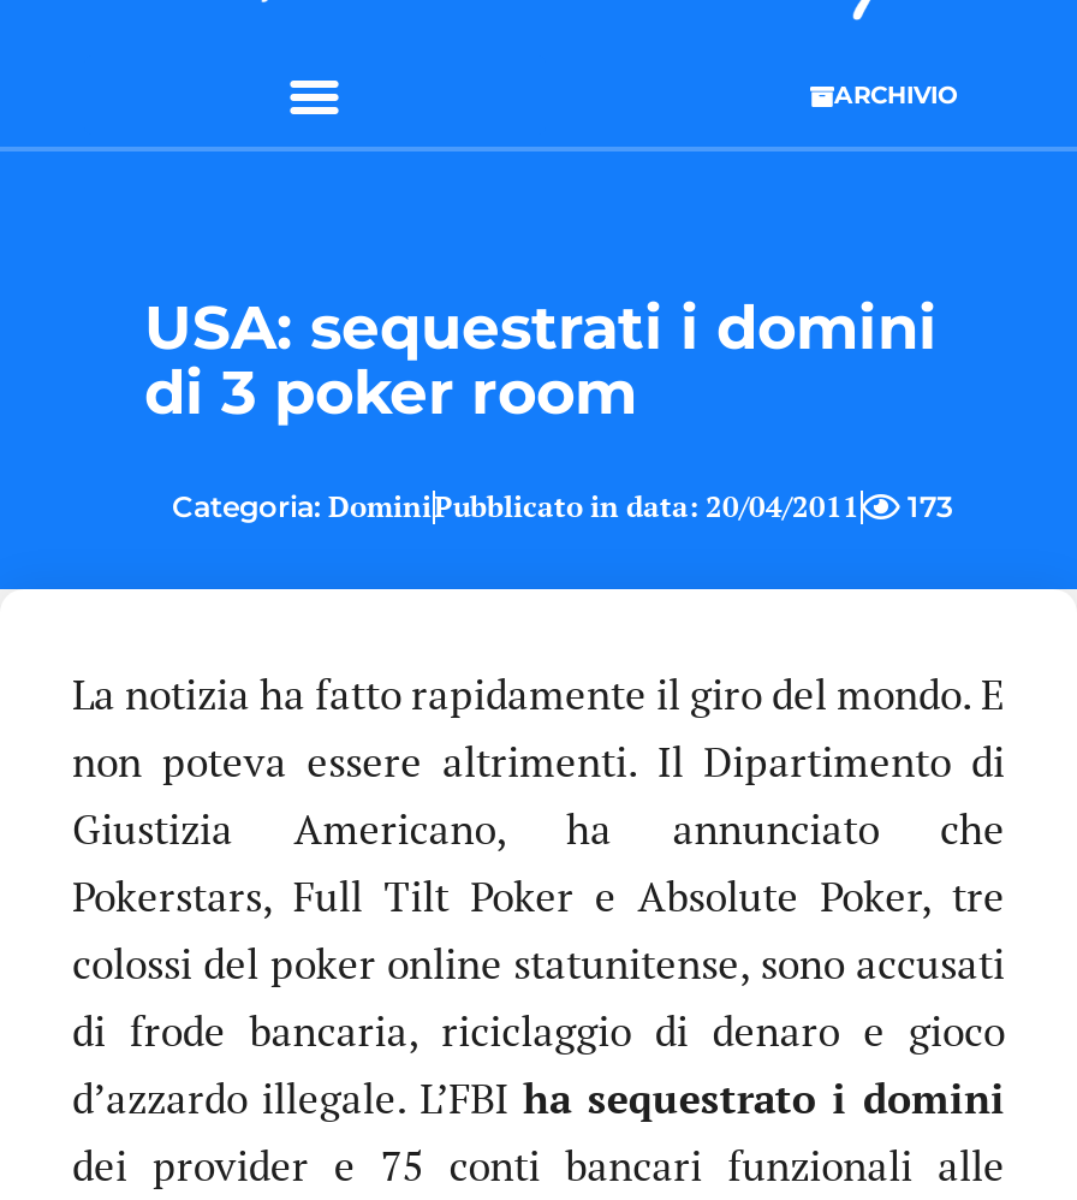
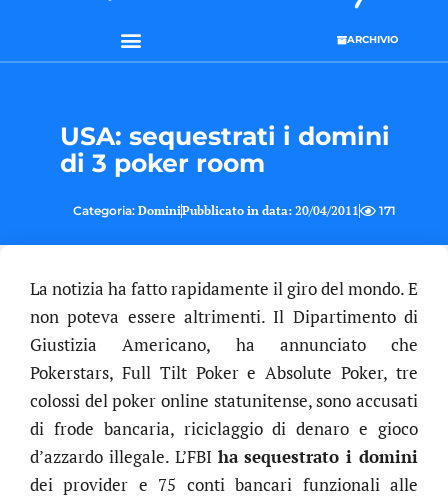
- Categoria: DominiPubblicato in data: 20/04/2011 173
+ Categoria: DominiPubblicato in data: 20/04/2011 171
